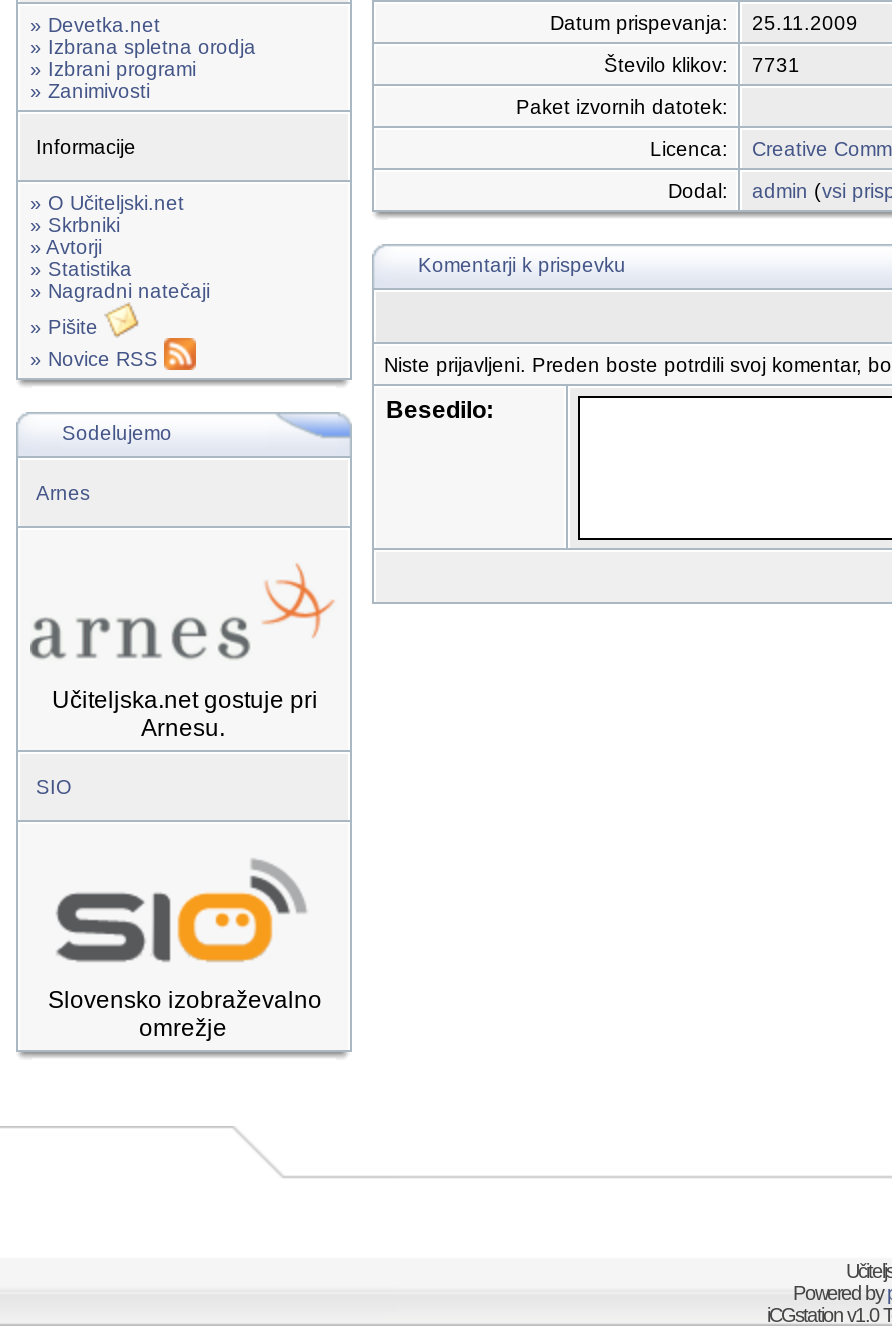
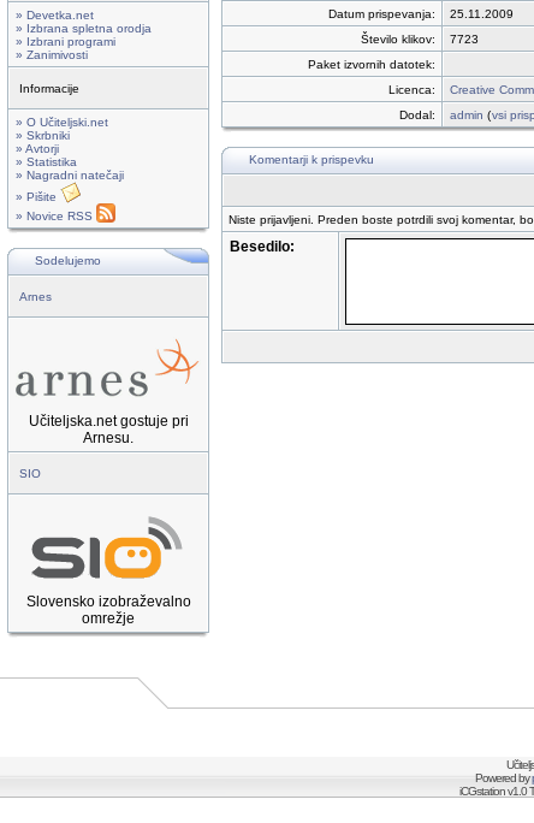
- Število klikov: 7731
+ Število klikov: 7723
